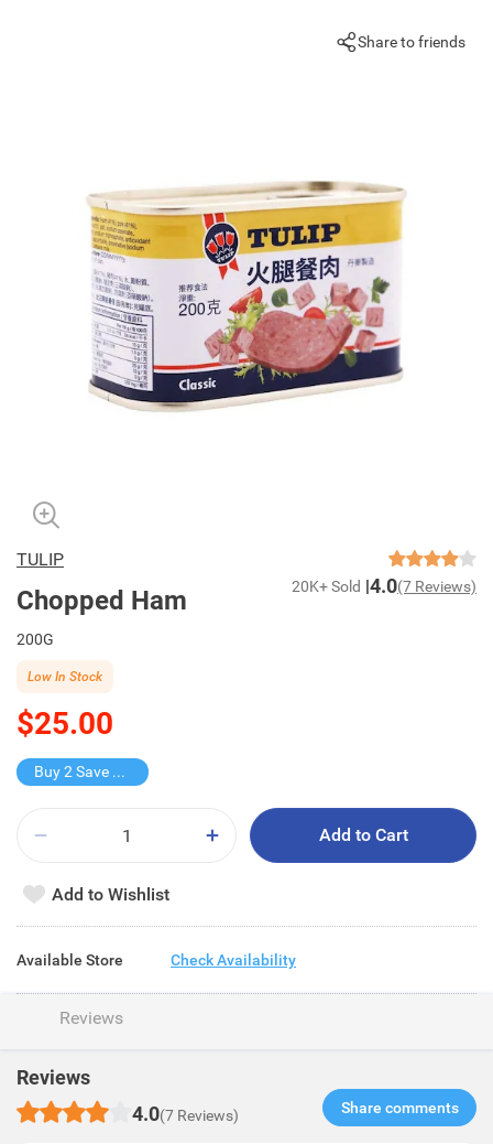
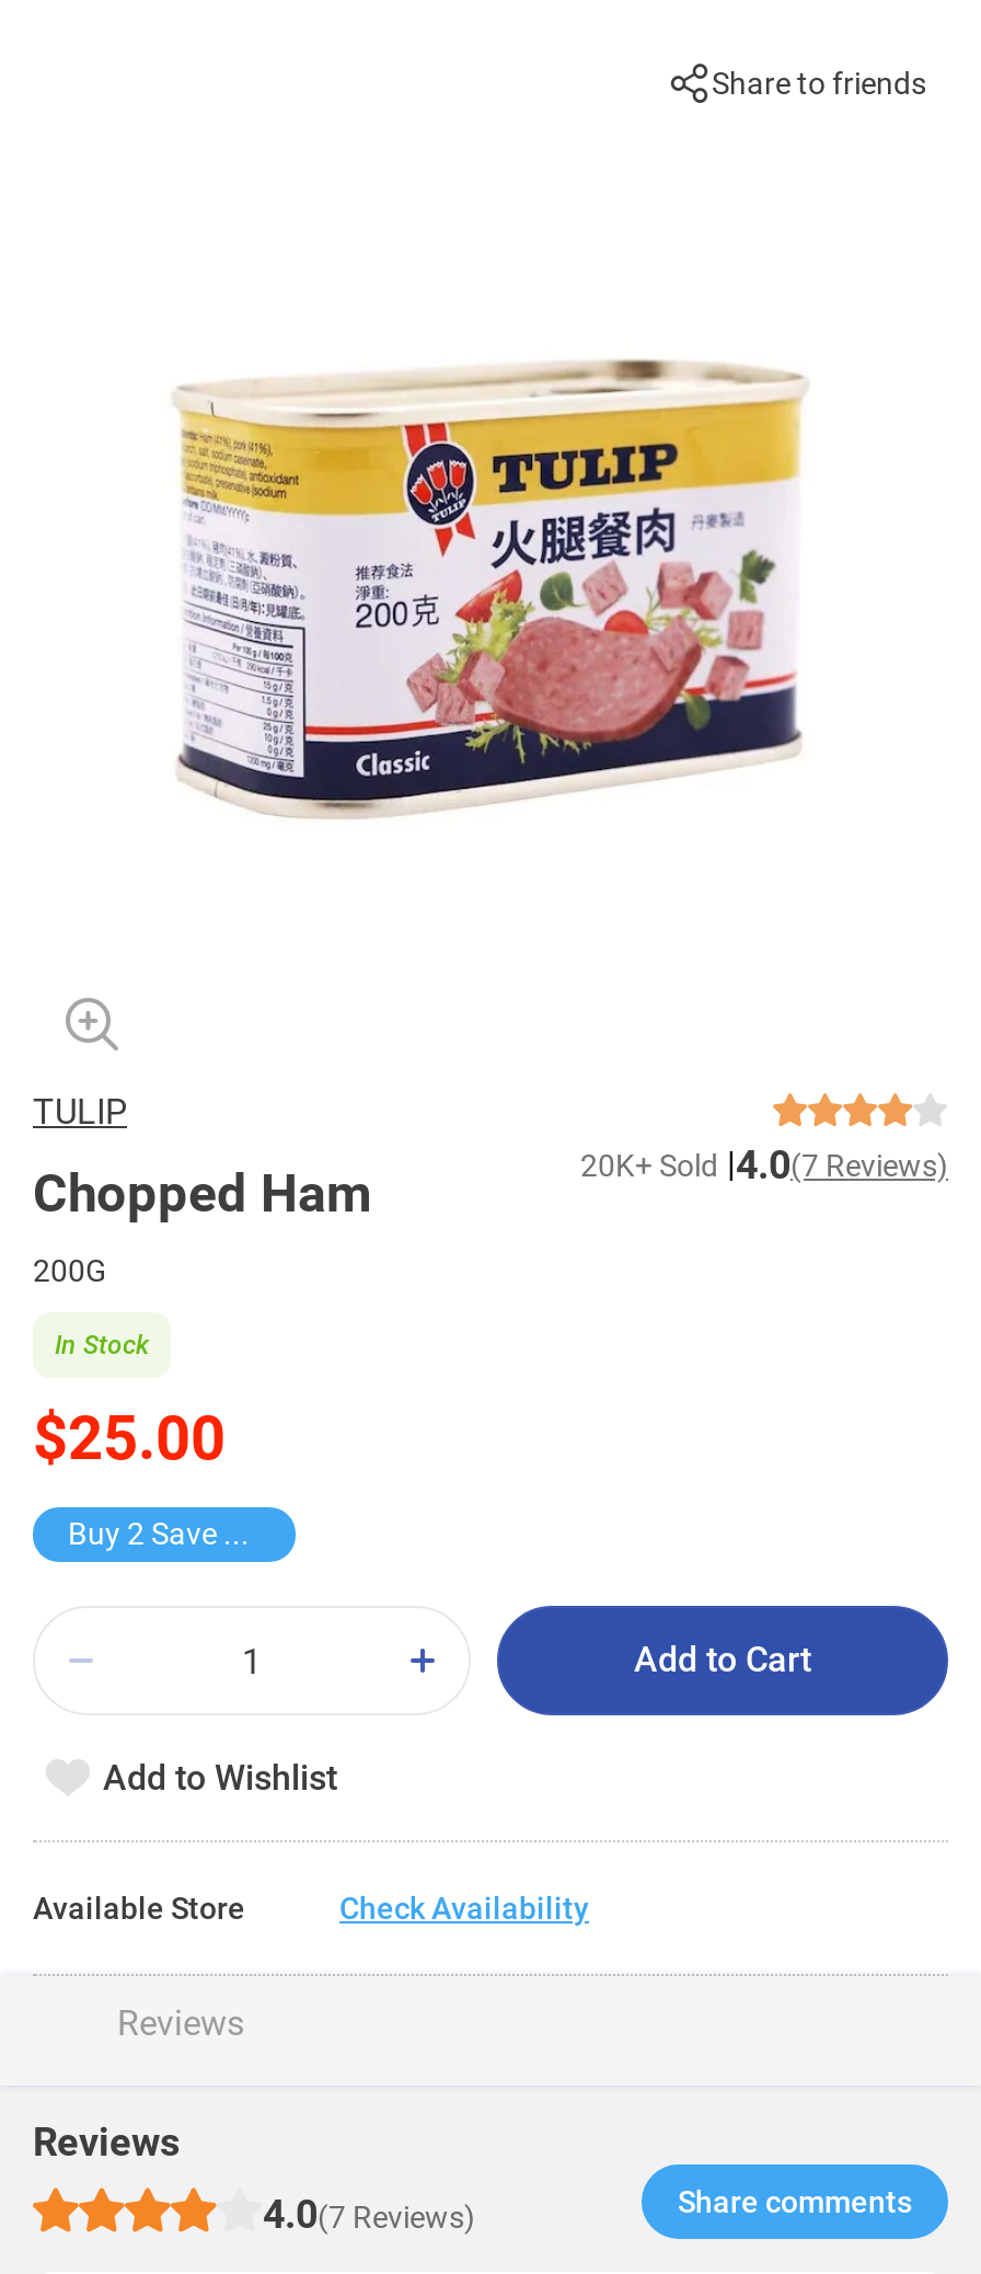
- Low In Stock
+ In Stock
